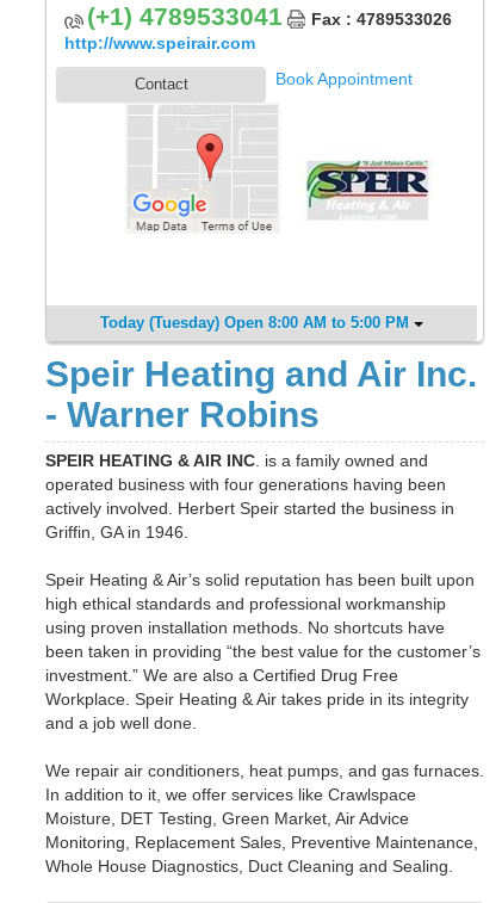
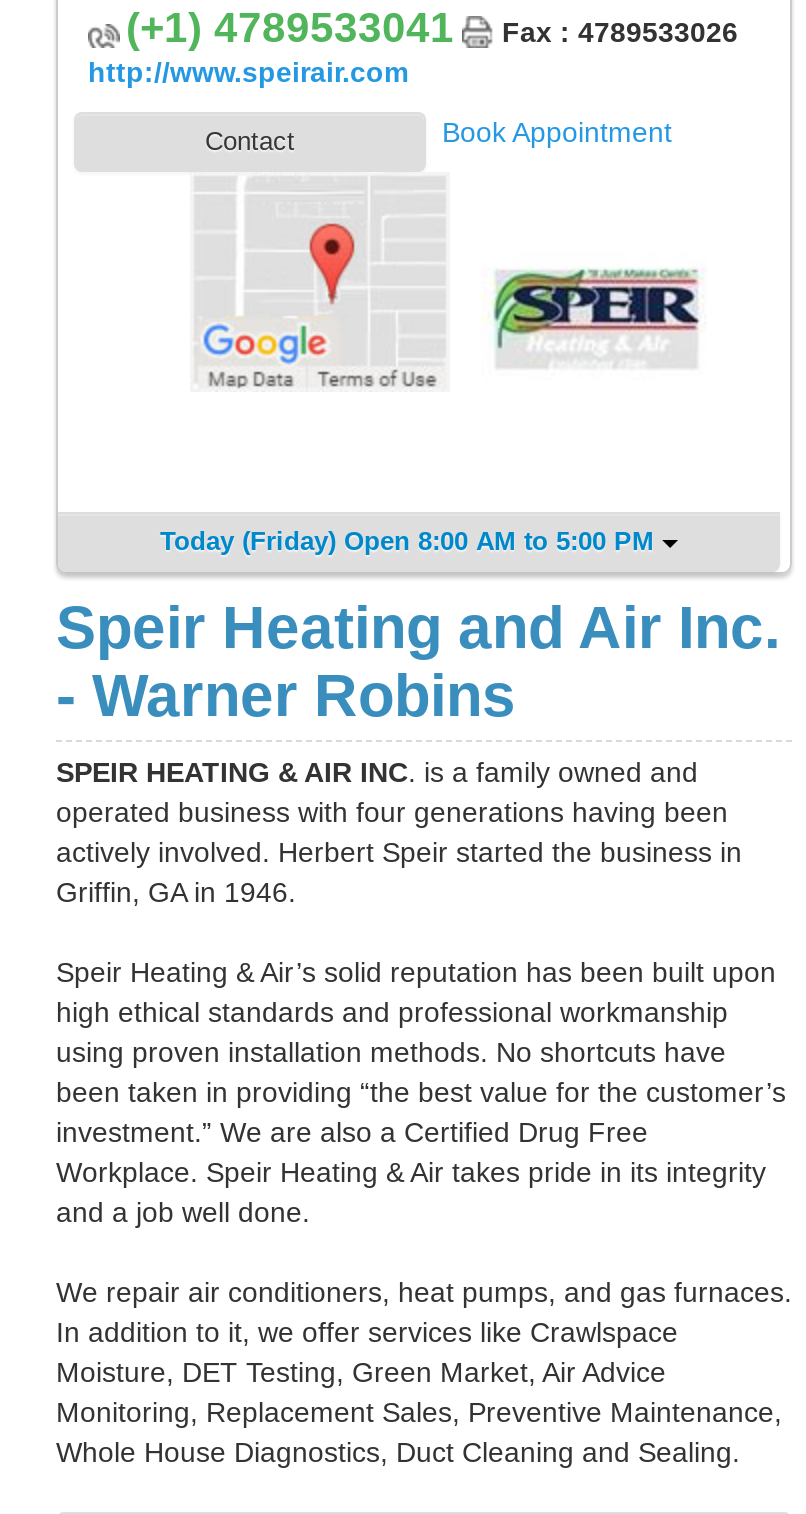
- Today (Tuesday) Open 8:00 AM to 5:00 PM
+ Today (Friday) Open 8:00 AM to 5:00 PM
